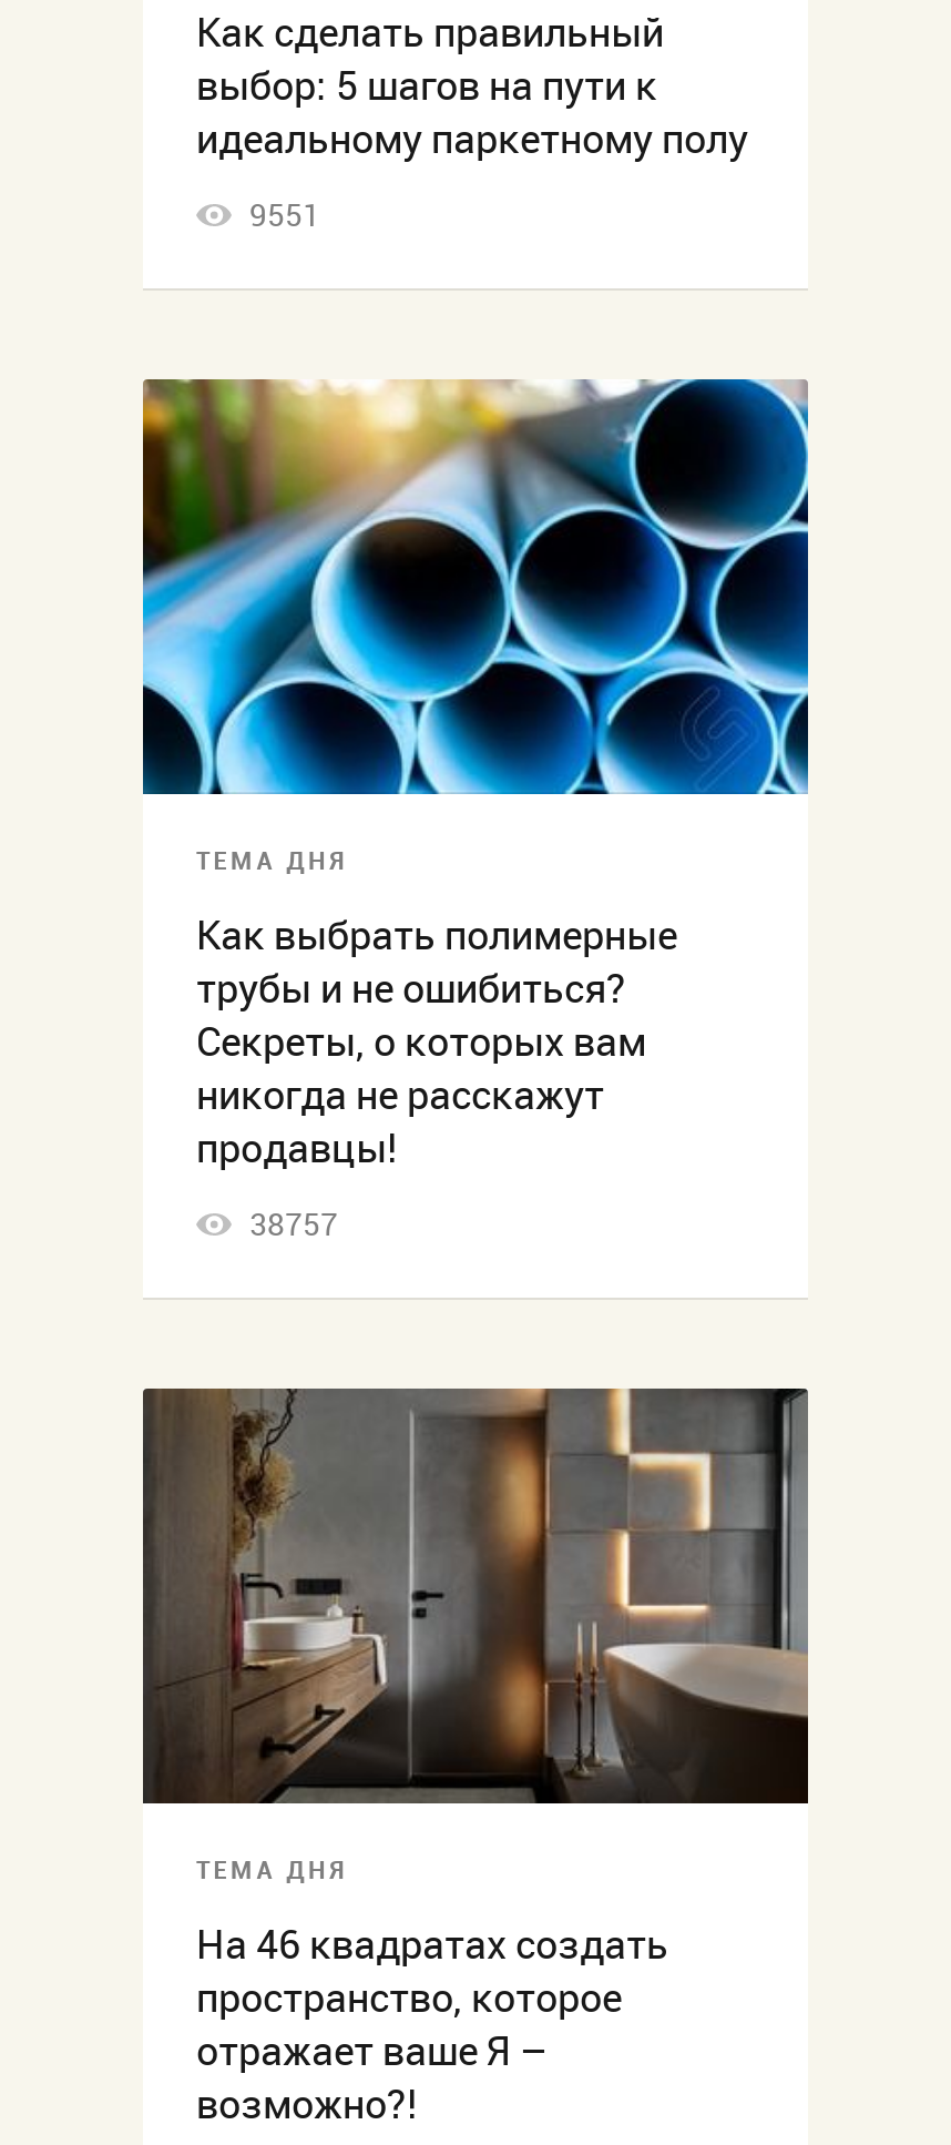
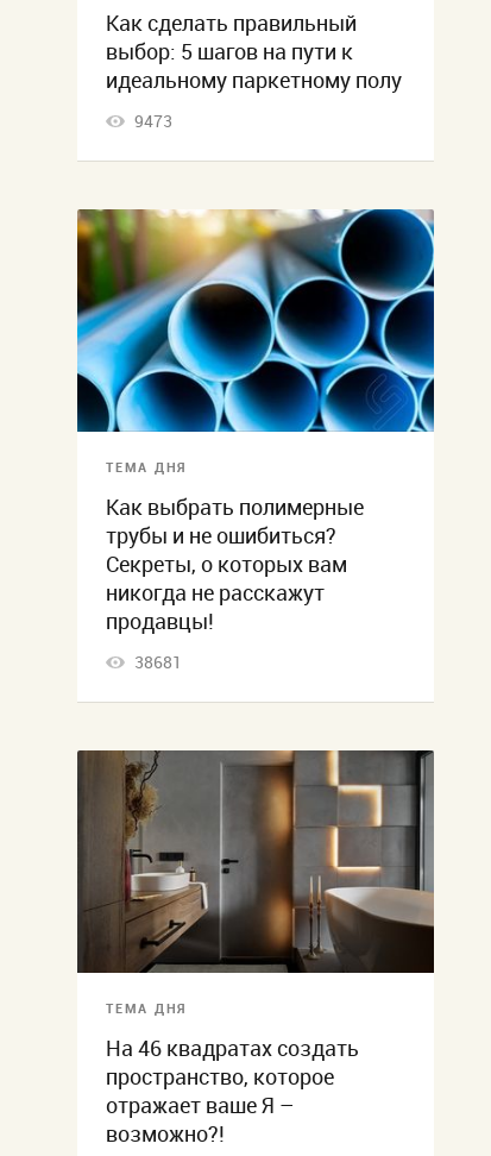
- 9551
+ 9473

- 38757
+ 38681
